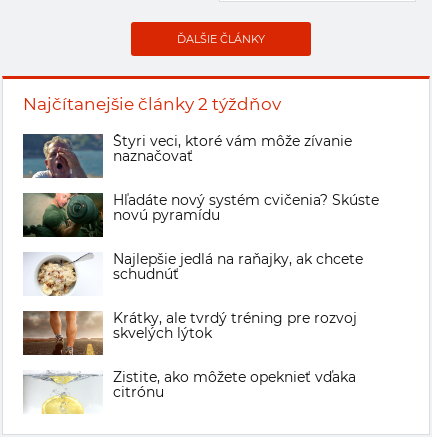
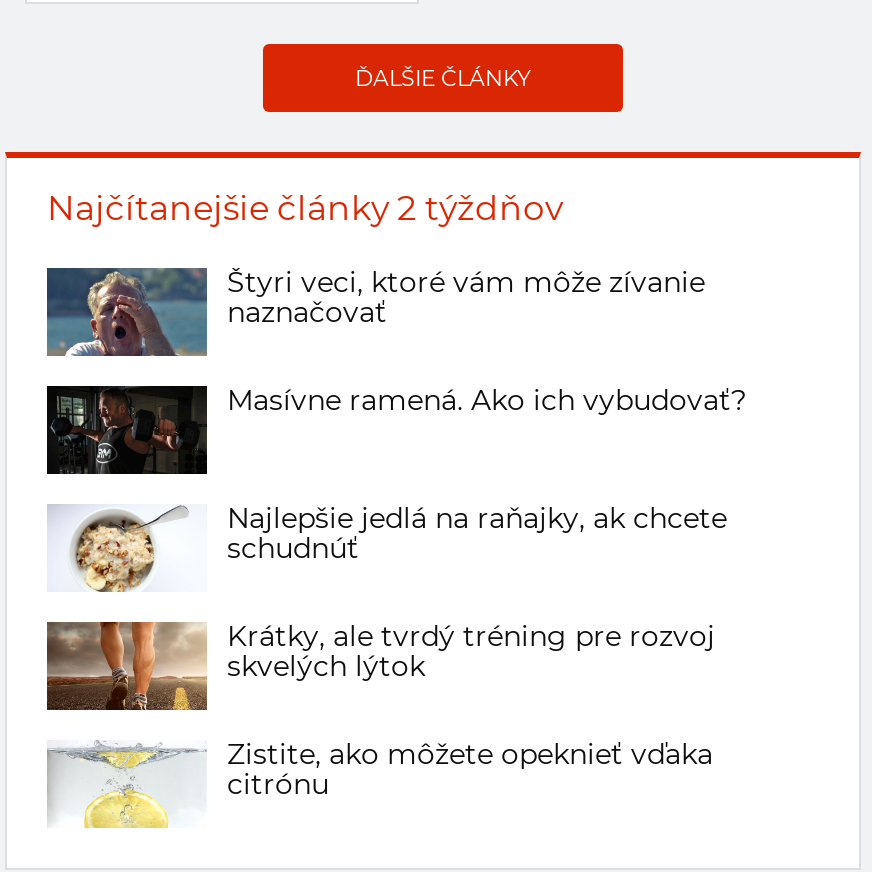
- [image]
- Hľadáte nový systém cvičenia? Skúste
- novú pyramídu
+ [image]
+ Masívne ramená. Ako ich vybudovať?
